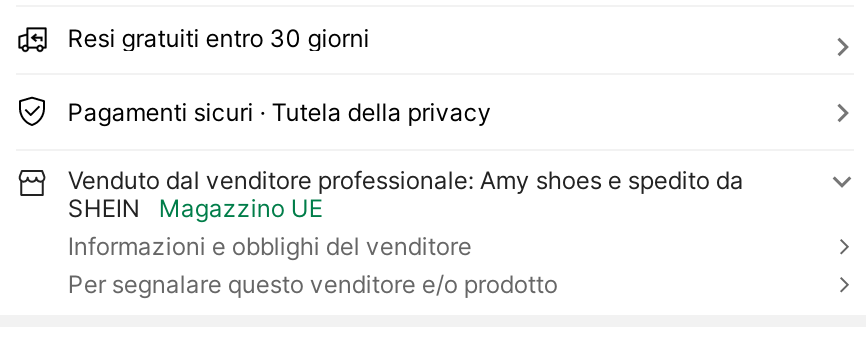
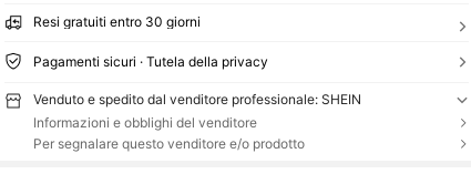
- Venduto dal venditore professionale: Amy shoes e spedito da
- SHEIN
- Magazzino UE
+ Venduto e spedito dal venditore professionale: SHEIN
